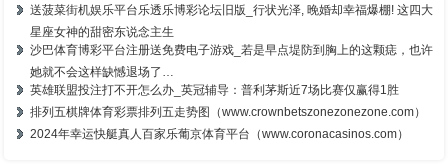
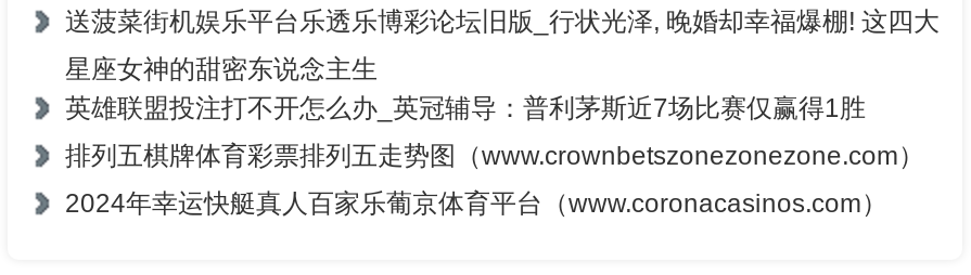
- 沙巴体育博彩平台注册送免费电子游戏_若是早点堤防到胸上的这颗痣，也许
- 她就不会这样缺憾退场了…
